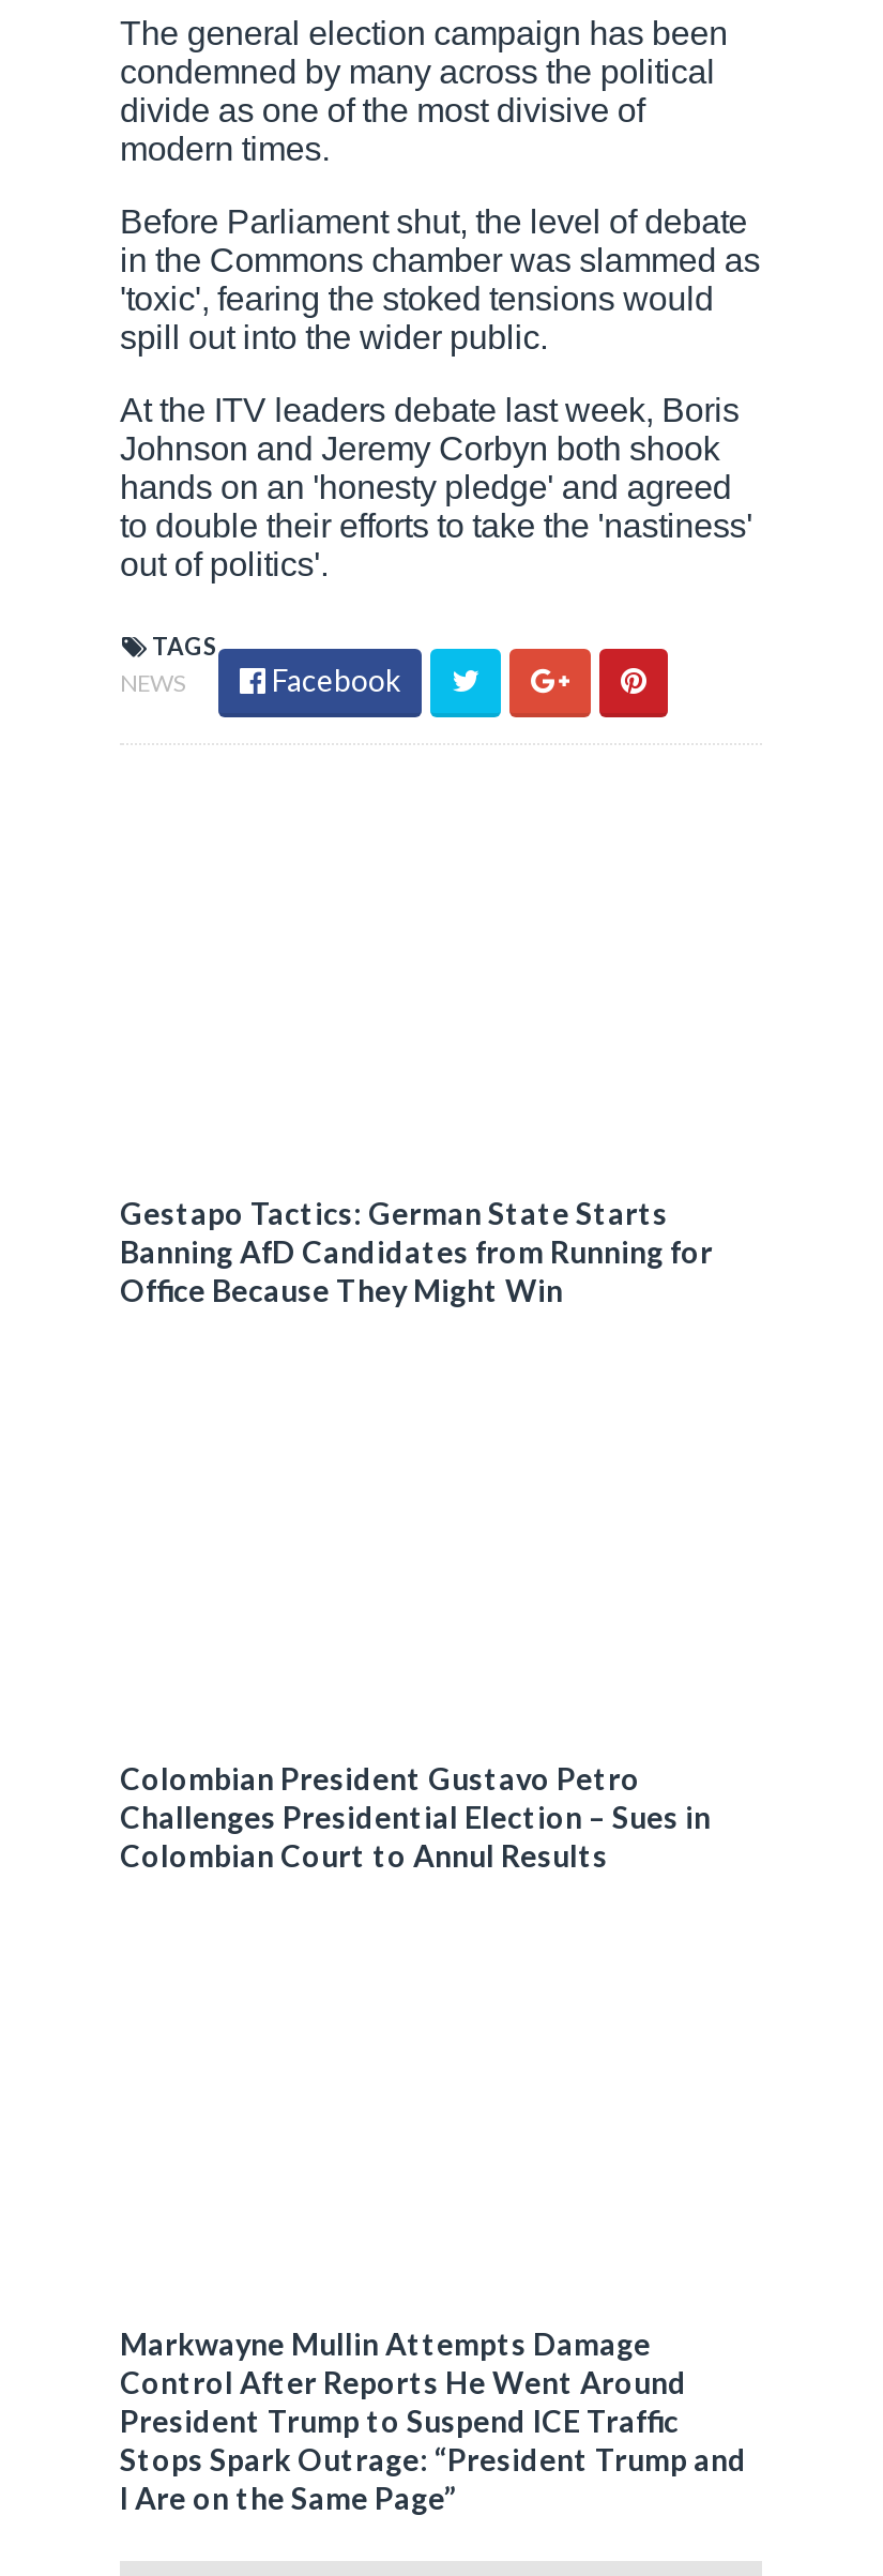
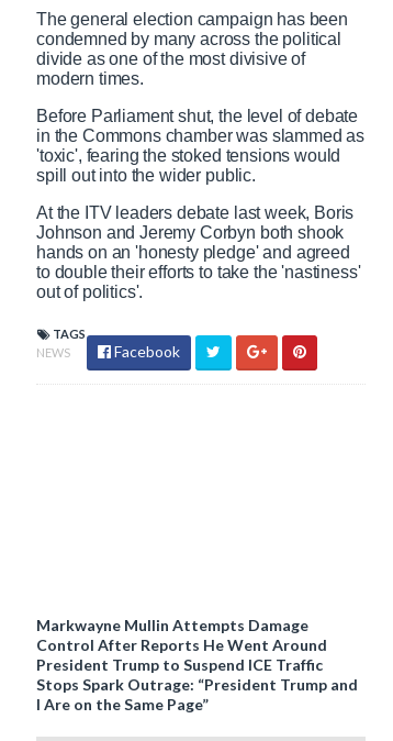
- Gestapo Tactics: German State Starts
- Banning AfD Candidates from Running for
- Office Because They Might Win

- Colombian President Gustavo Petro
- Challenges Presidential Election – Sues in
- Colombian Court to Annul Results
